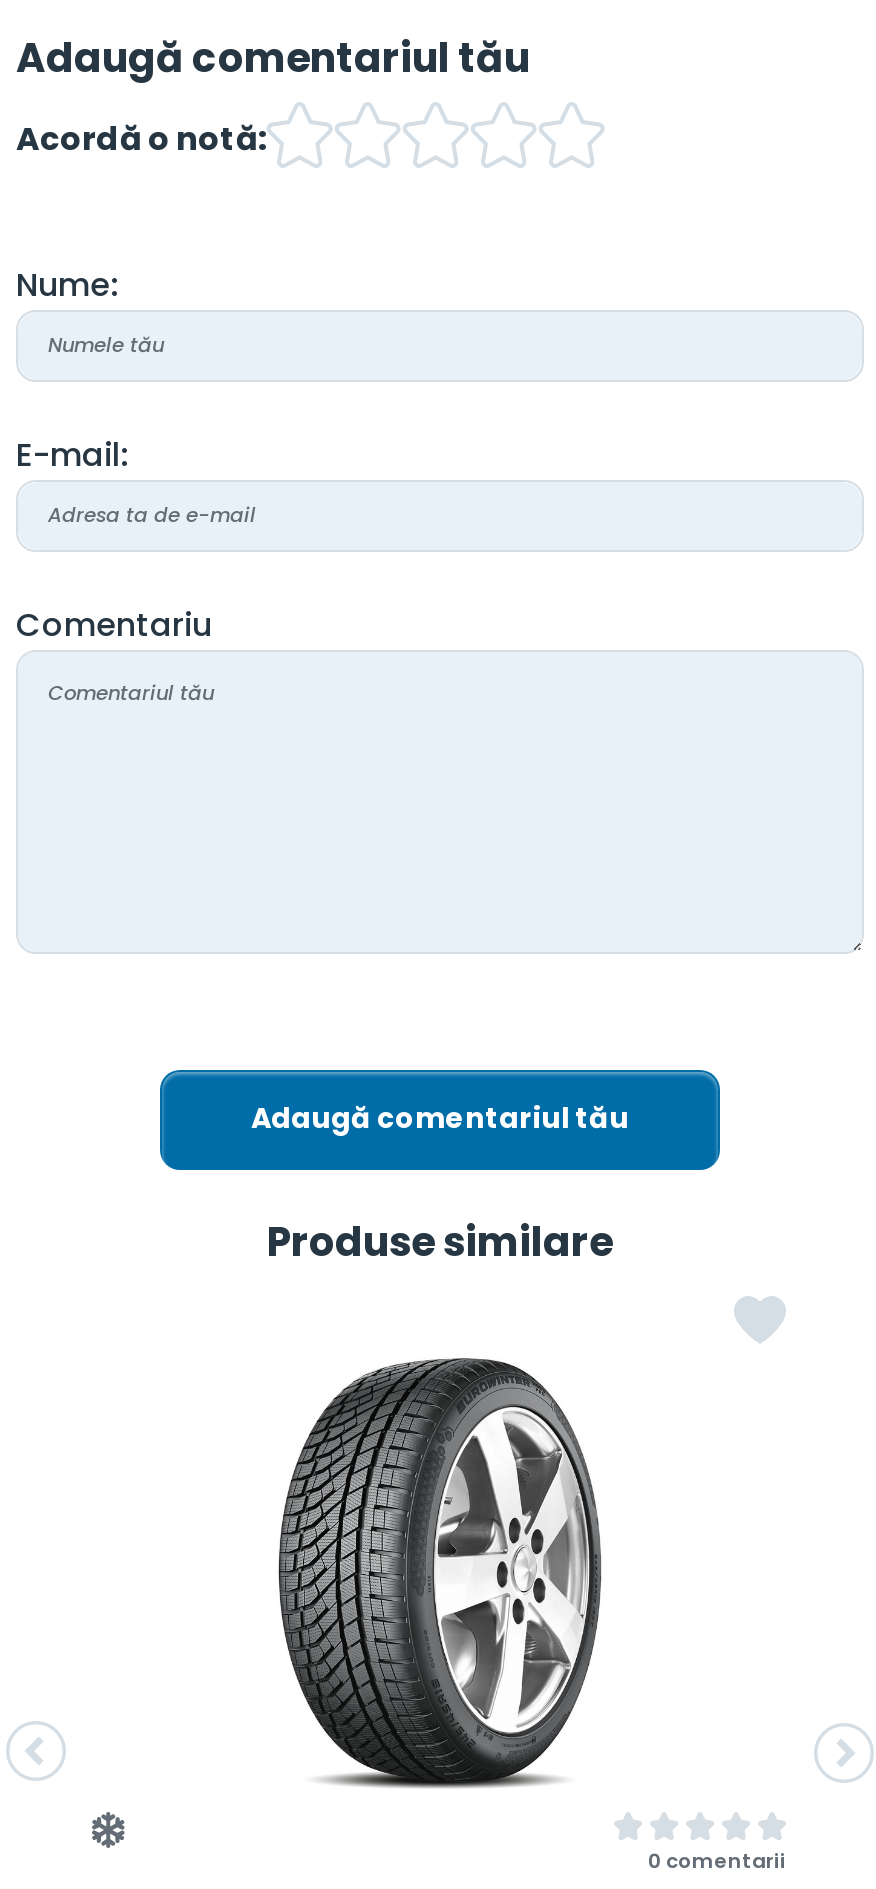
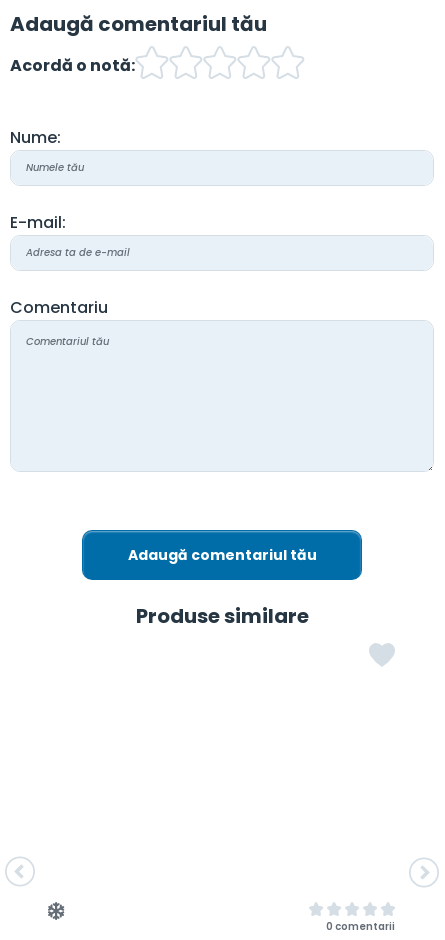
- [image]
